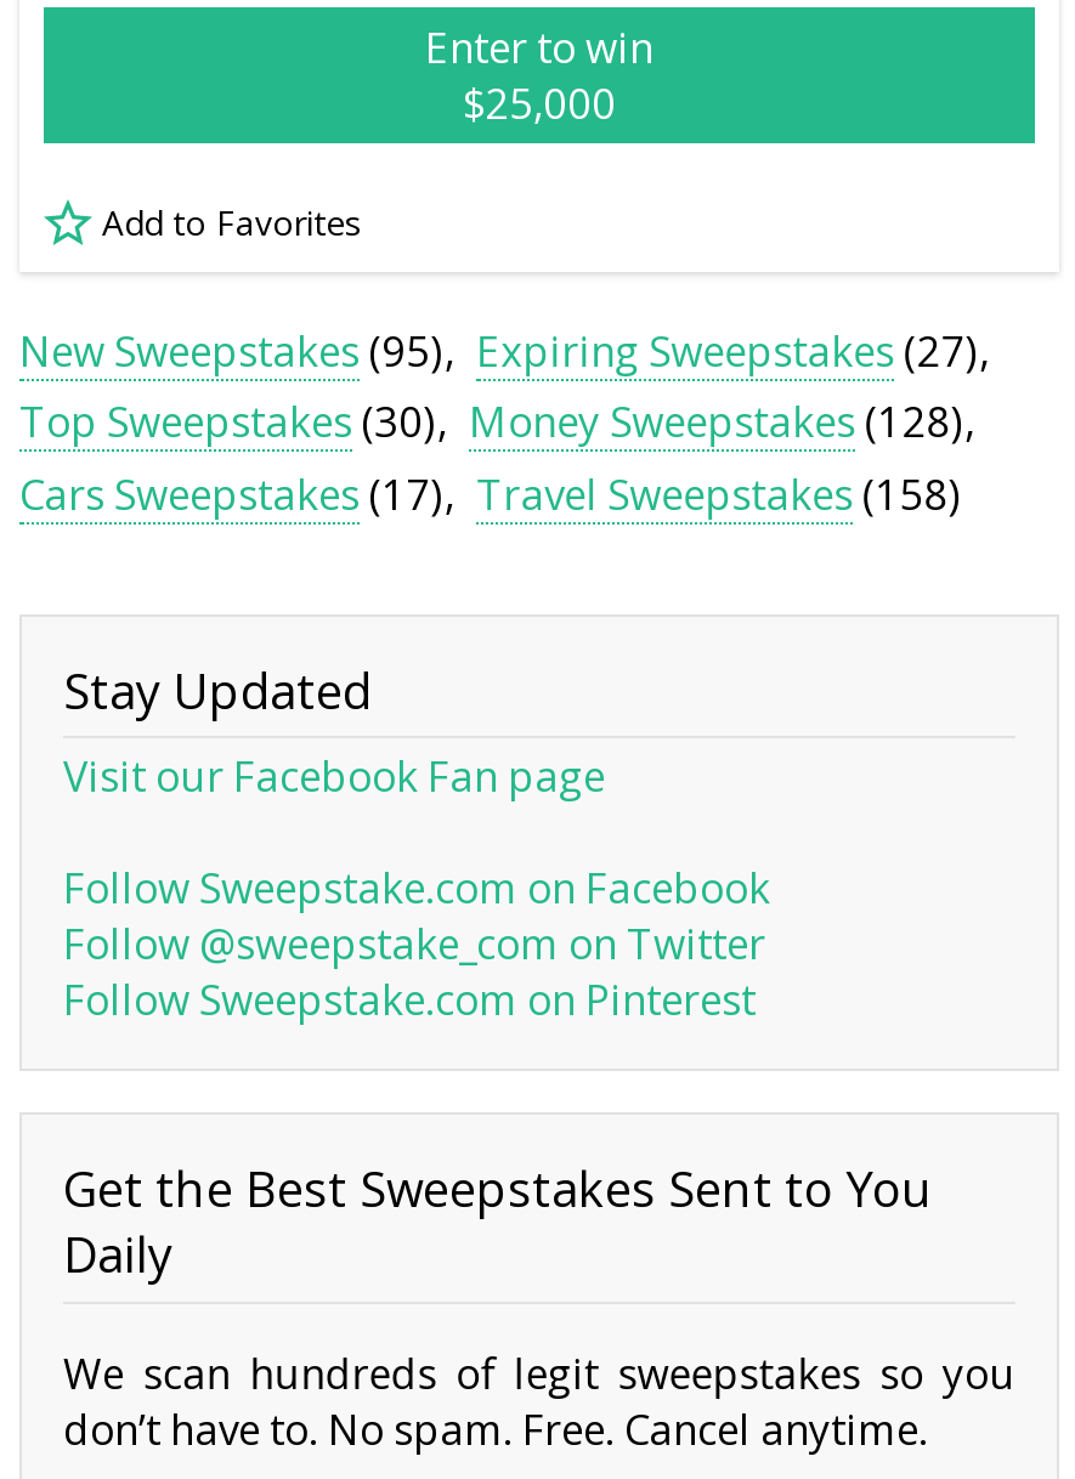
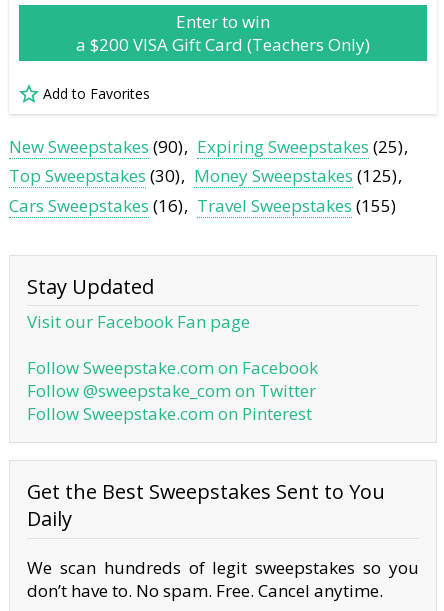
- $25,000
+ a $200 VISA Gift Card (Teachers Only)

- New Sweepstakes (95)
+ New Sweepstakes (90)

- Expiring Sweepstakes (27)
+ Expiring Sweepstakes (25)

- Money Sweepstakes (128)
+ Money Sweepstakes (125)

- Cars Sweepstakes (17)
+ Cars Sweepstakes (16)

- Travel Sweepstakes (158)
+ Travel Sweepstakes (155)
